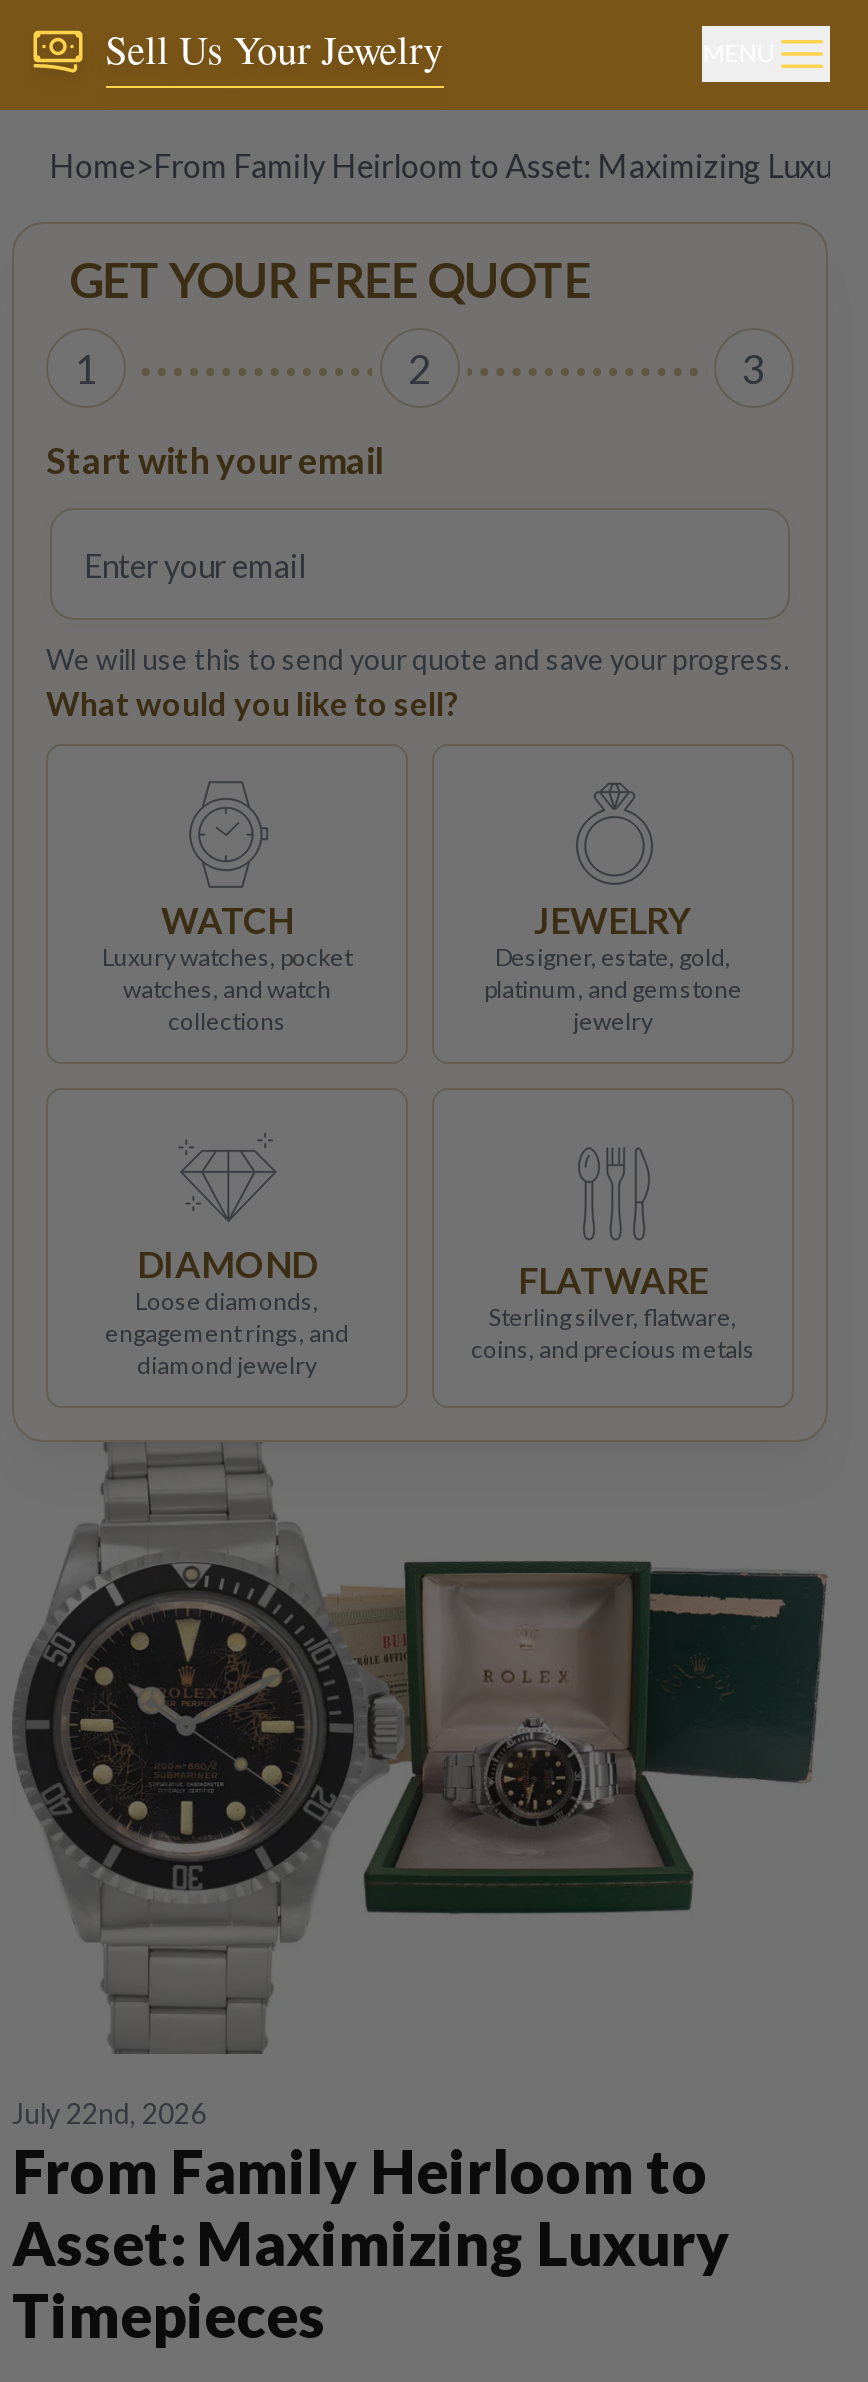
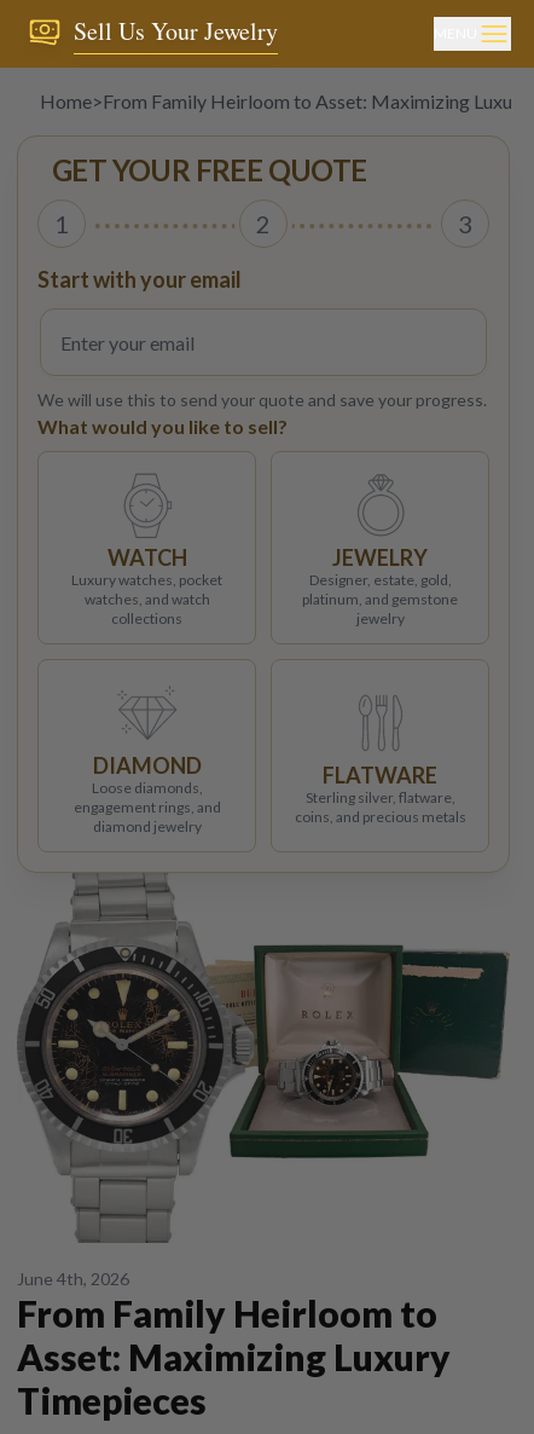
- July 22nd, 2026
+ June 4th, 2026
